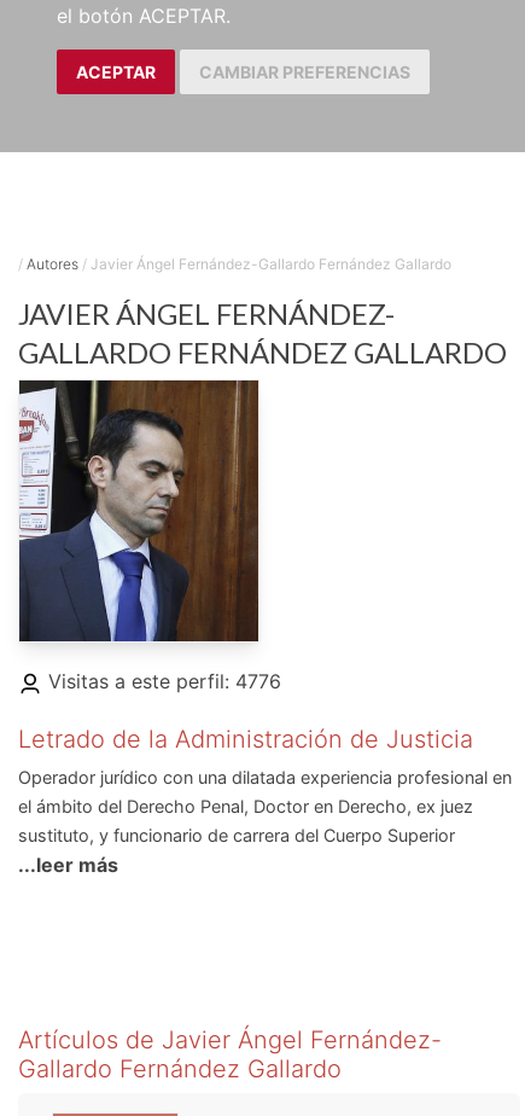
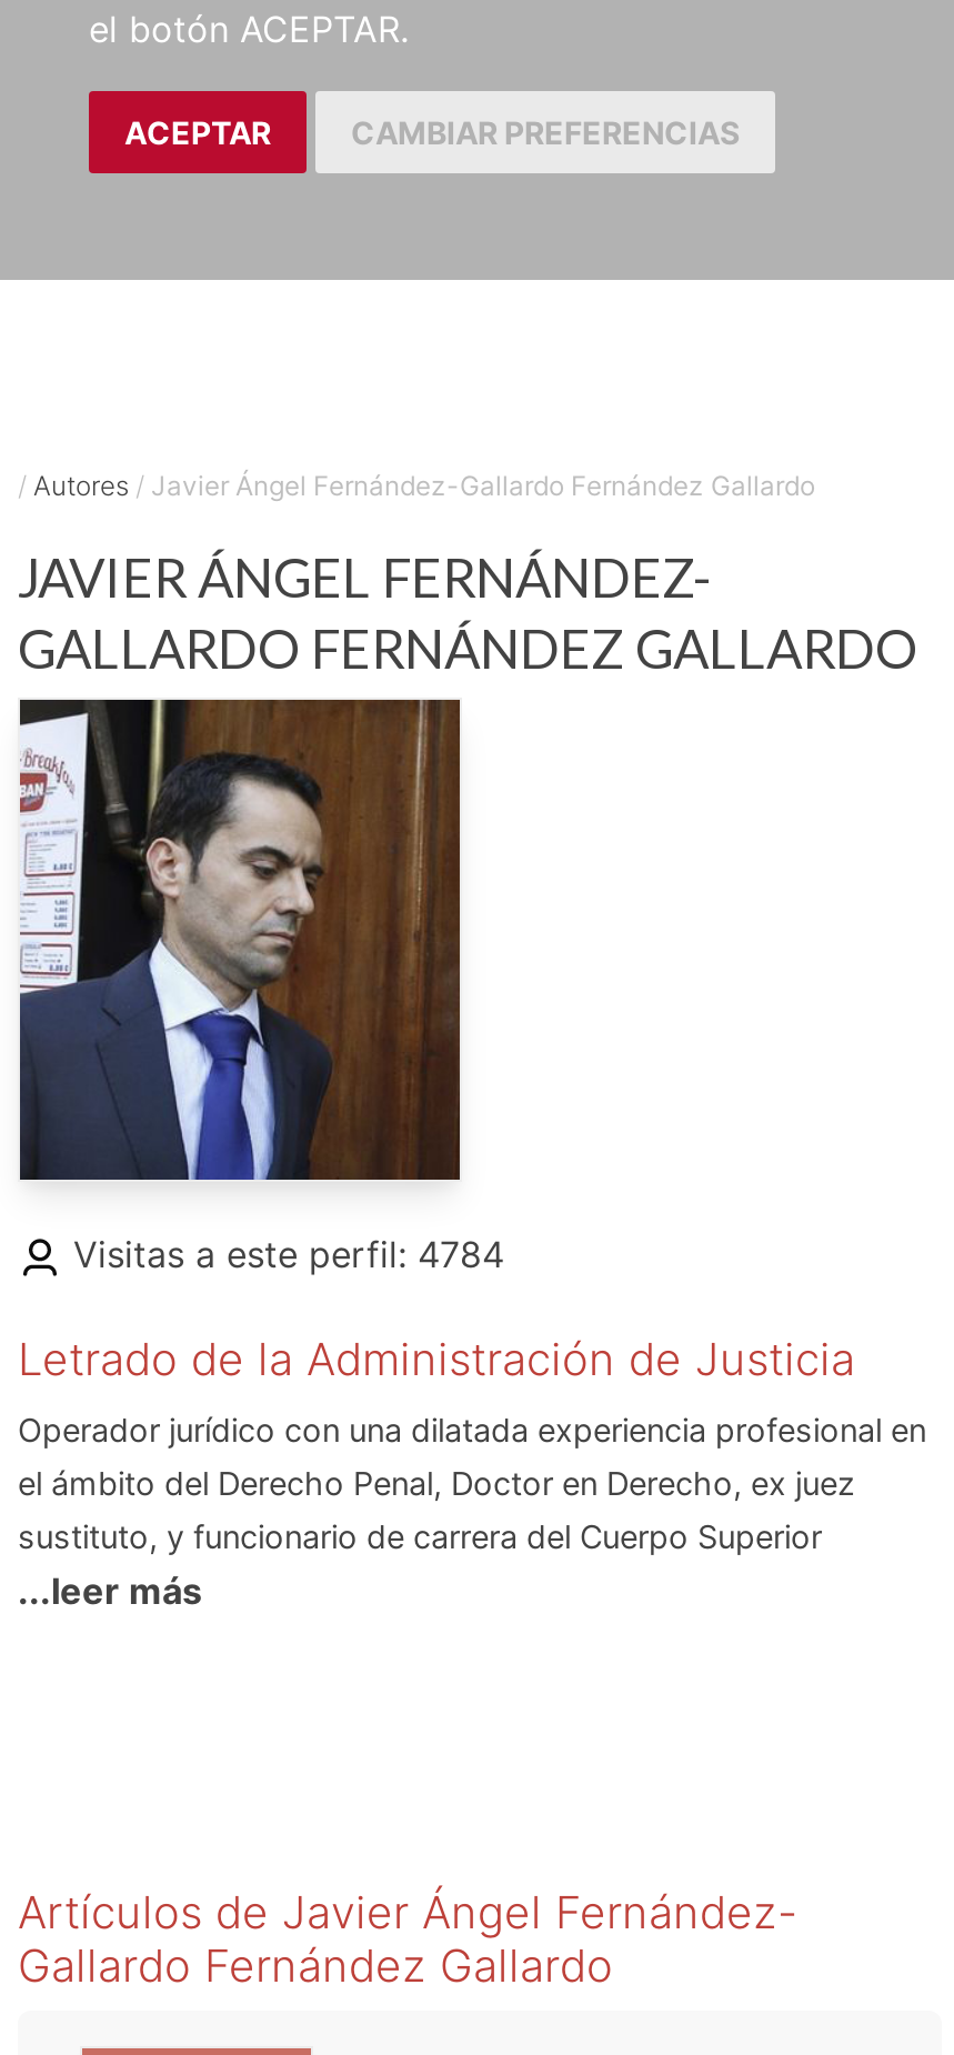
- Visitas a este perfil: 4776
+ Visitas a este perfil: 4784
